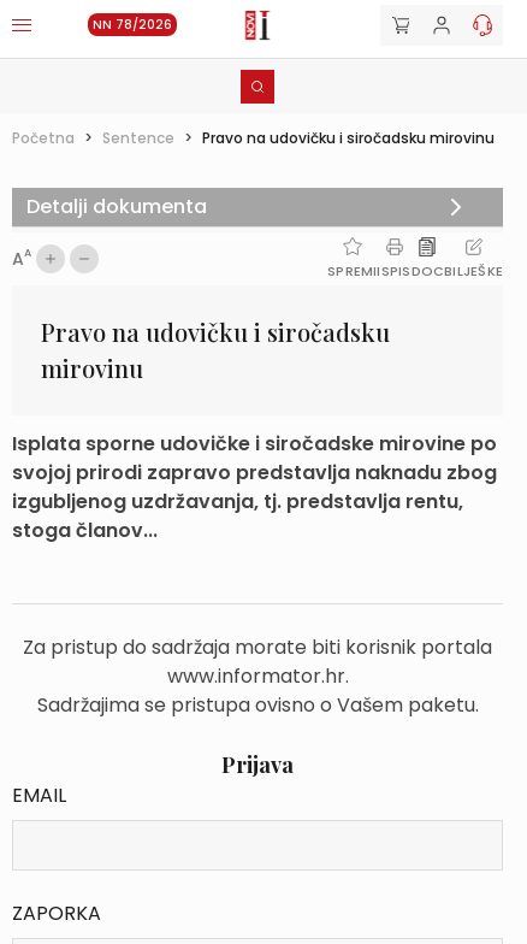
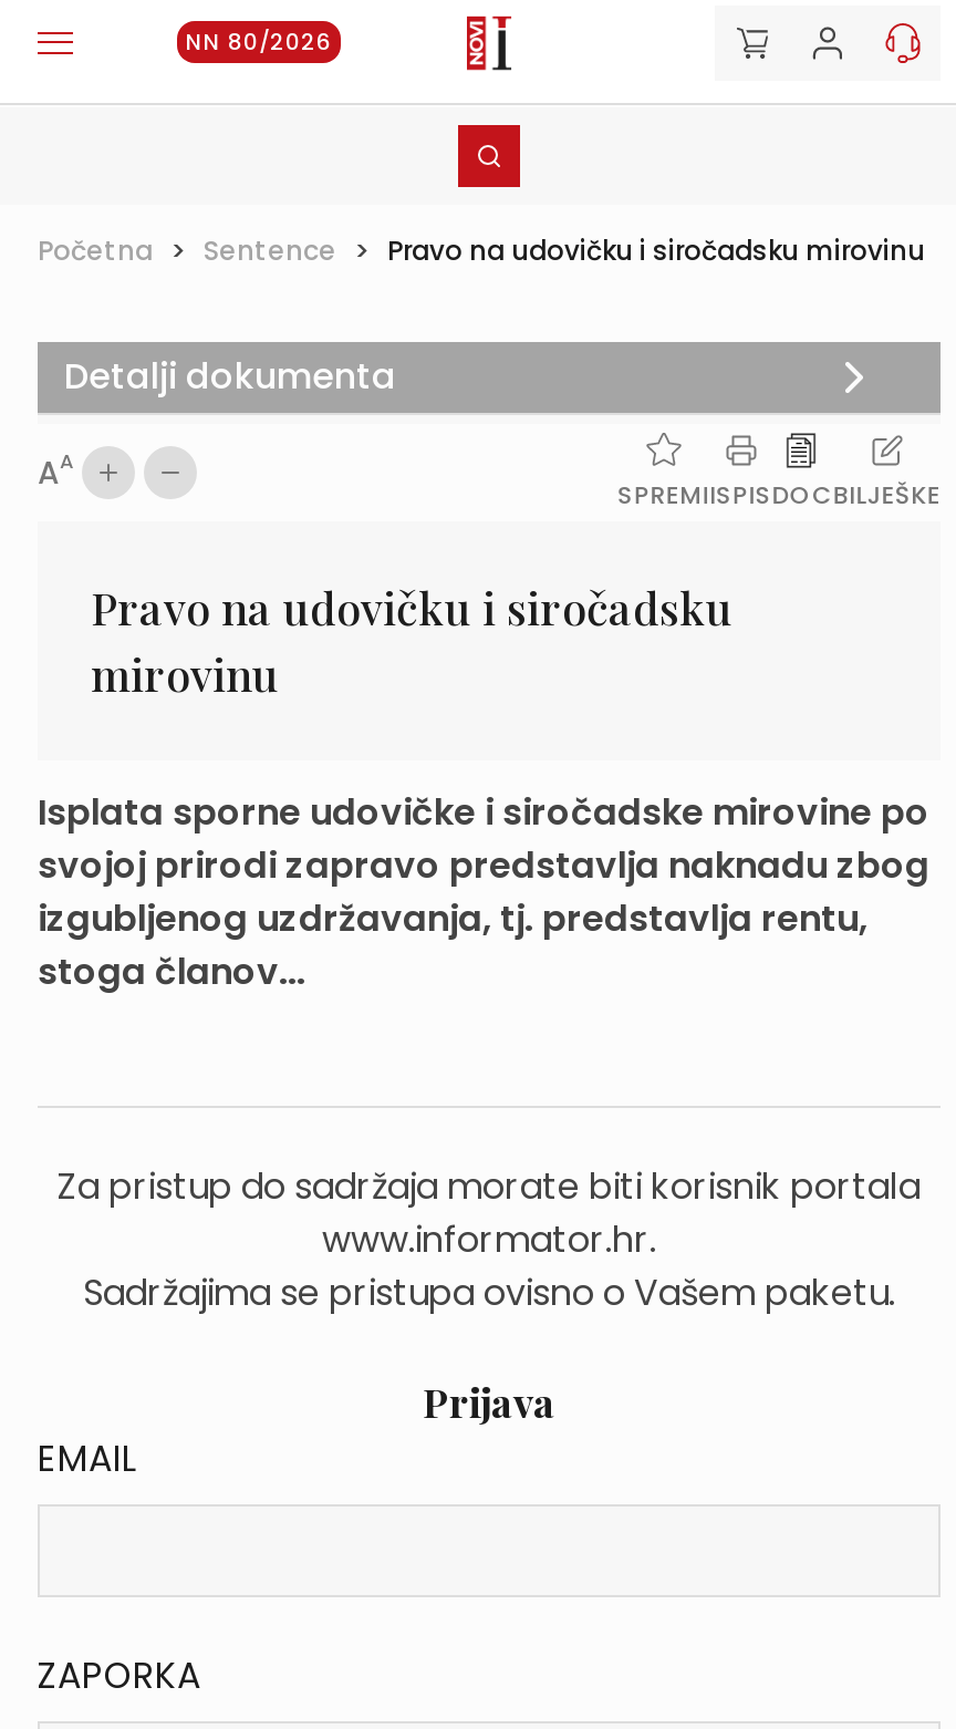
- NN 78/2026
+ NN 80/2026
